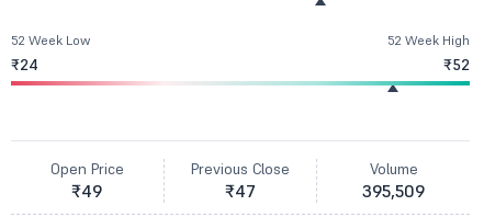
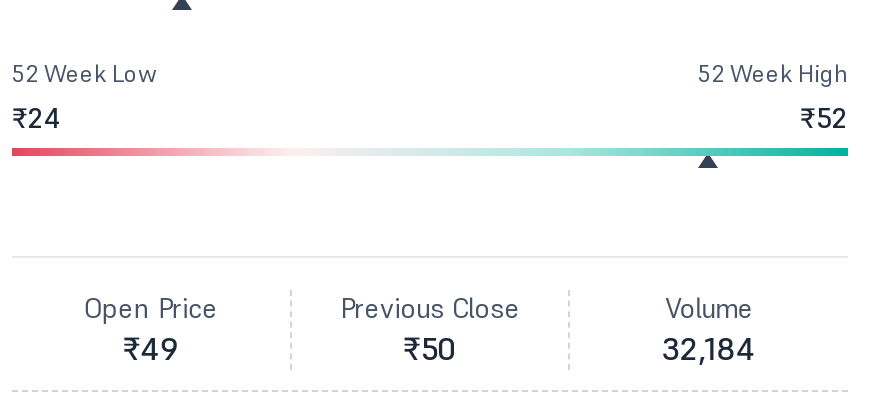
- ₹47
+ ₹50

- 395,509
+ 32,184
